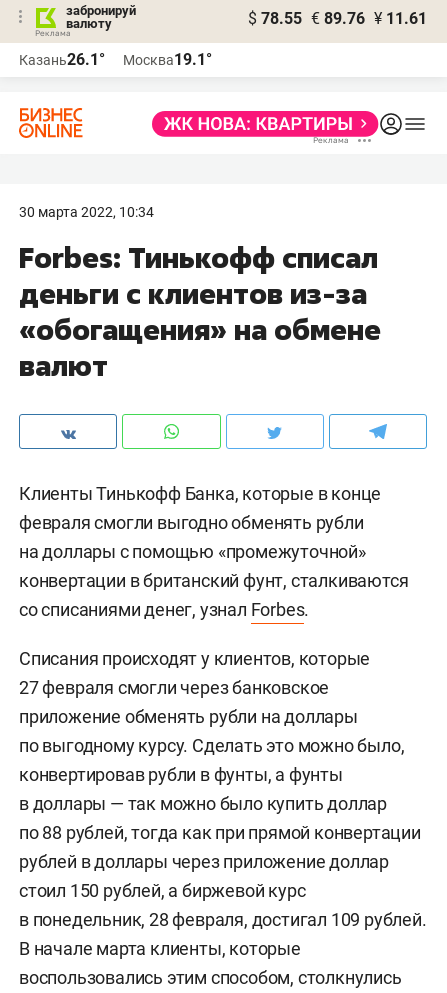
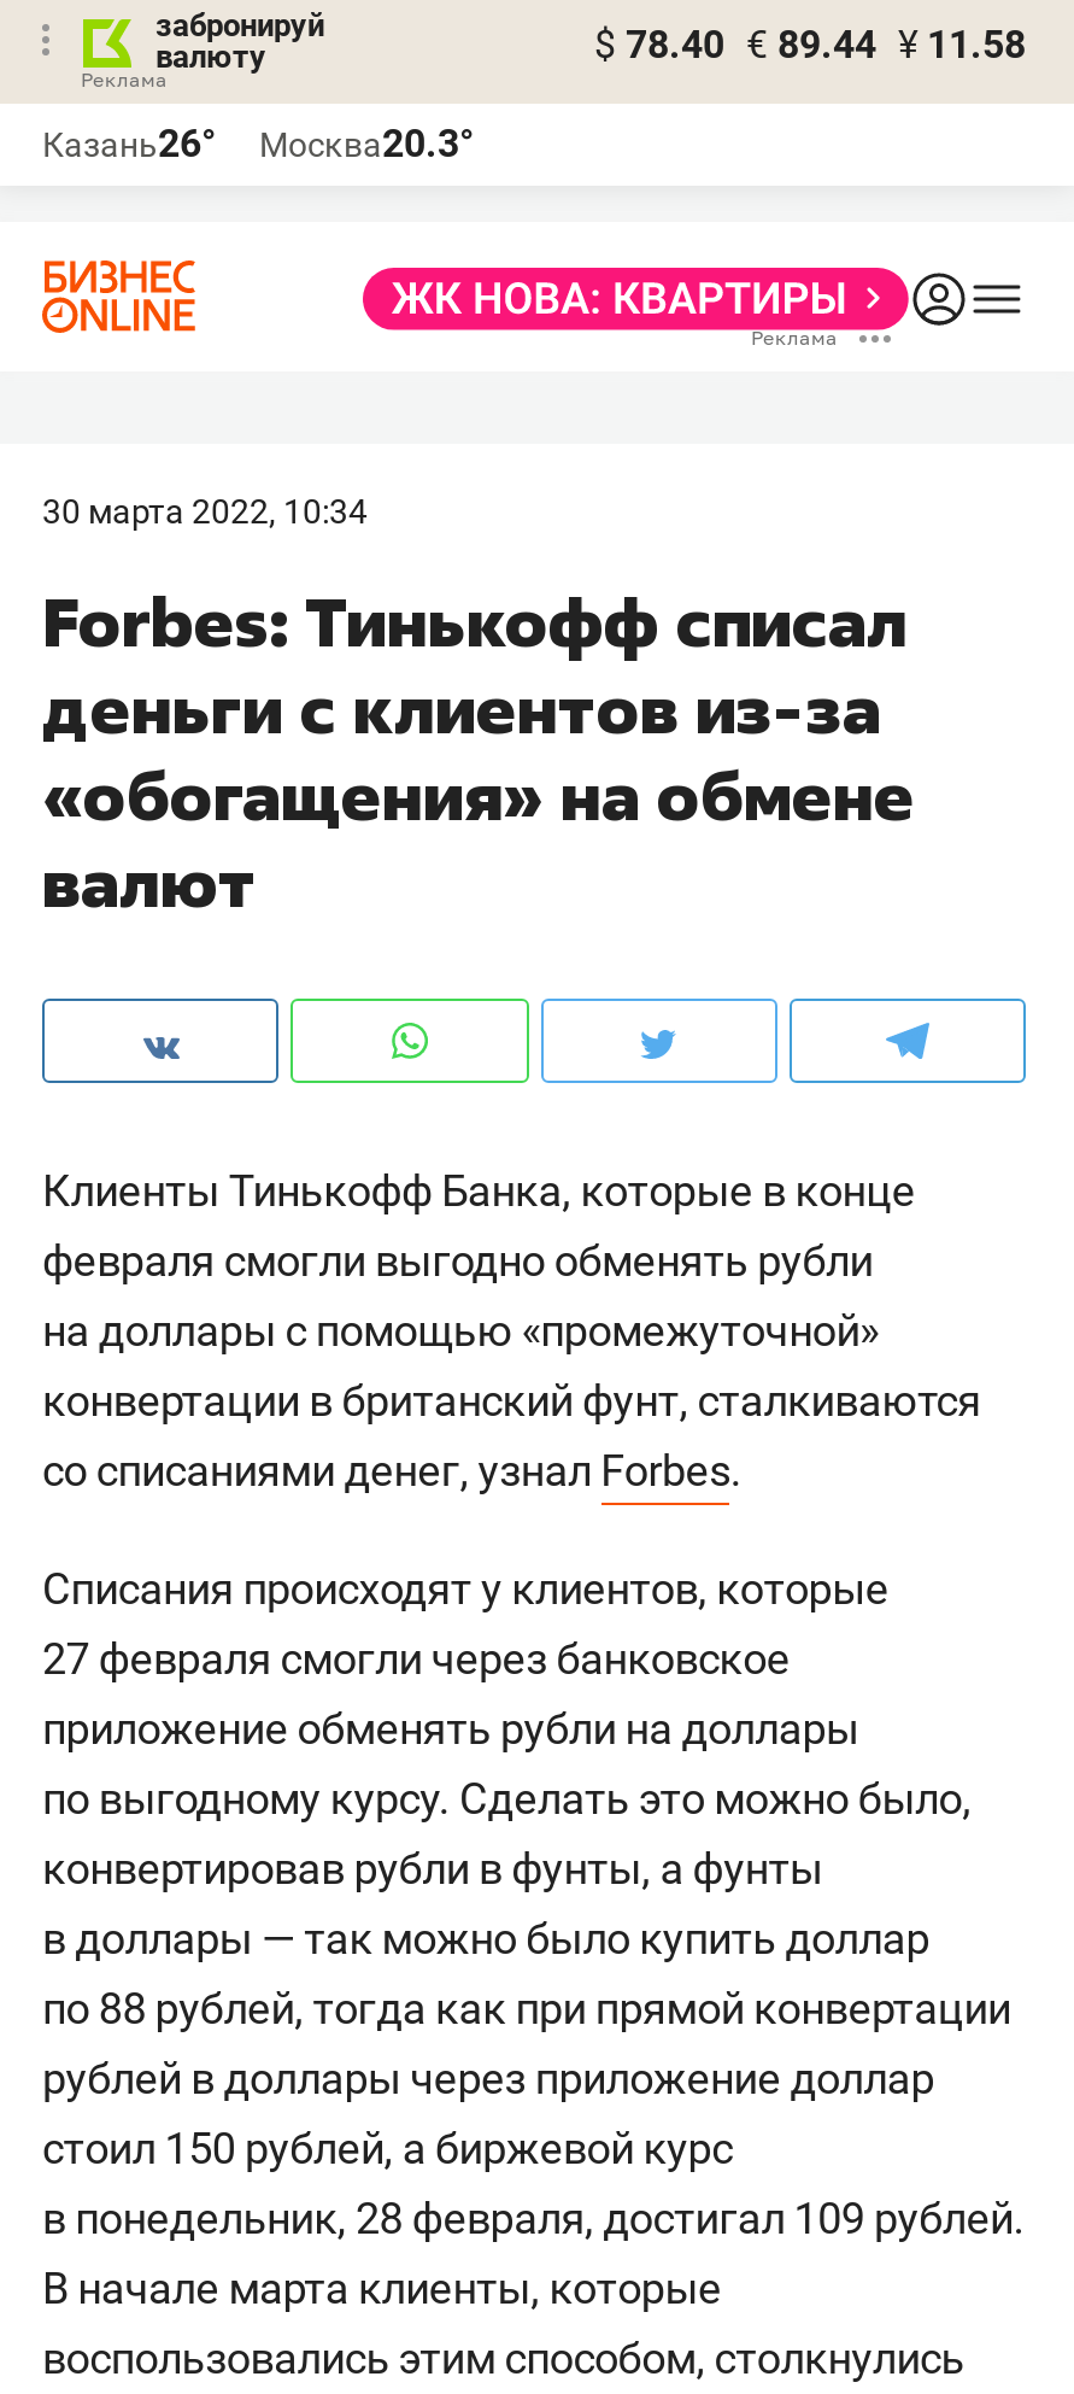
- $ 78.55 € 89.76 ¥ 11.61
+ $ 78.40 € 89.44 ¥ 11.58

- Казань26.1°
+ Казань26°

- Москва19.1°
+ Москва20.3°
